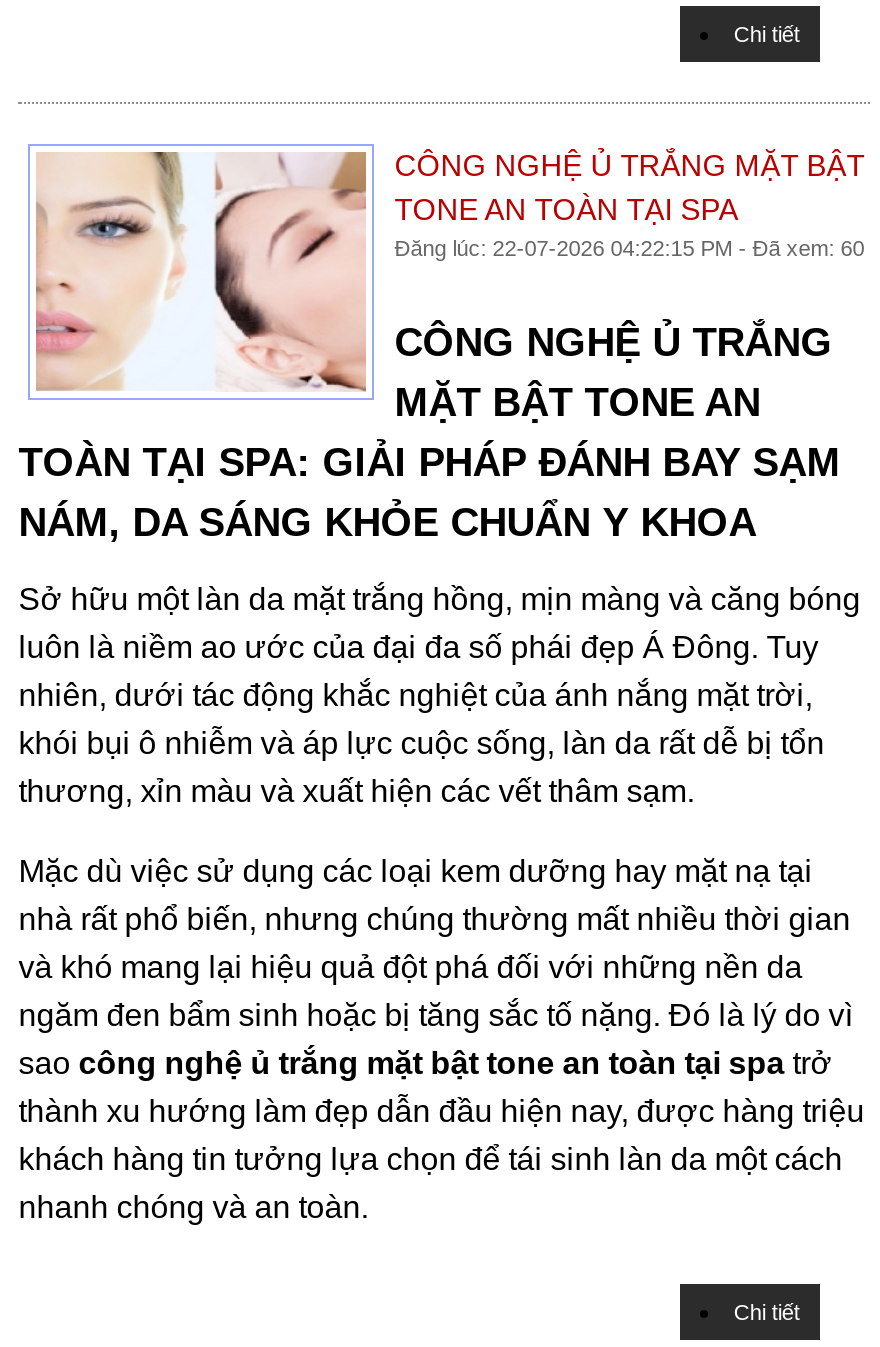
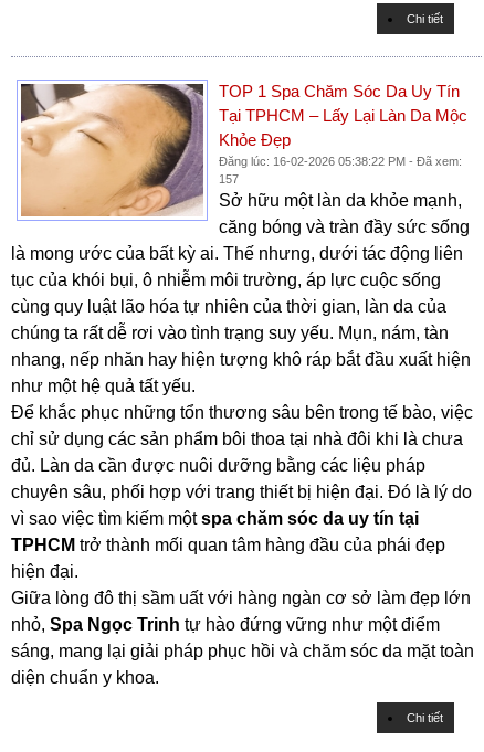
- [image]
- CÔNG NGHỆ Ủ TRẮNG MẶT BẬT
- TONE AN TOÀN TẠI SPA
- Đăng lúc: 22-07-2026 04:22:15 PM - Đã xem: 60
- CÔNG NGHỆ Ủ TRẮNG
- MẶT BẬT TONE AN
- TOÀN TẠI SPA: GIẢI PHÁP ĐÁNH BAY SẠM
- NÁM, DA SÁNG KHỎE CHUẨN Y KHOA
- Sở hữu một làn da mặt trắng hồng, mịn màng và căng bóng
- luôn là niềm ao ước của đại đa số phái đẹp Á Đông. Tuy
- nhiên, dưới tác động khắc nghiệt của ánh nắng mặt trời,
- khói bụi ô nhiễm và áp lực cuộc sống, làn da rất dễ bị tổn
- thương, xỉn màu và xuất hiện các vết thâm sạm.
- Mặc dù việc sử dụng các loại kem dưỡng hay mặt nạ tại
- nhà rất phổ biến, nhưng chúng thường mất nhiều thời gian
- và khó mang lại hiệu quả đột phá đối với những nền da
- ngăm đen bẩm sinh hoặc bị tăng sắc tố nặng. Đó là lý do vì
- sao công nghệ ủ trắng mặt bật tone an toàn tại spa trở
- thành xu hướng làm đẹp dẫn đầu hiện nay, được hàng triệu
- khách hàng tin tưởng lựa chọn để tái sinh làn da một cách
- nhanh chóng và an toàn.
+ [image]
+ TOP 1 Spa Chăm Sóc Da Uy Tín
+ Tại TPHCM – Lấy Lại Làn Da Mộc
+ Khỏe Đẹp
+ Đăng lúc: 16-02-2026 05:38:22 PM - Đã xem:
+ 157
+ Sở hữu một làn da khỏe mạnh,
+ căng bóng và tràn đầy sức sống
+ là mong ước của bất kỳ ai. Thế nhưng, dưới tác động liên
+ tục của khói bụi, ô nhiễm môi trường, áp lực cuộc sống
+ cùng quy luật lão hóa tự nhiên của thời gian, làn da của
+ chúng ta rất dễ rơi vào tình trạng suy yếu. Mụn, nám, tàn
+ nhang, nếp nhăn hay hiện tượng khô ráp bắt đầu xuất hiện
+ như một hệ quả tất yếu.
+ Để khắc phục những tổn thương sâu bên trong tế bào, việc
+ chỉ sử dụng các sản phẩm bôi thoa tại nhà đôi khi là chưa
+ đủ. Làn da cần được nuôi dưỡng bằng các liệu pháp
+ chuyên sâu, phối hợp với trang thiết bị hiện đại. Đó là lý do
+ vì sao việc tìm kiếm một spa chăm sóc da uy tín tại
+ TPHCM trở thành mối quan tâm hàng đầu của phái đẹp
+ hiện đại.
+ Giữa lòng đô thị sầm uất với hàng ngàn cơ sở làm đẹp lớn
+ nhỏ, Spa Ngọc Trinh tự hào đứng vững như một điểm
+ sáng, mang lại giải pháp phục hồi và chăm sóc da mặt toàn
+ diện chuẩn y khoa.
